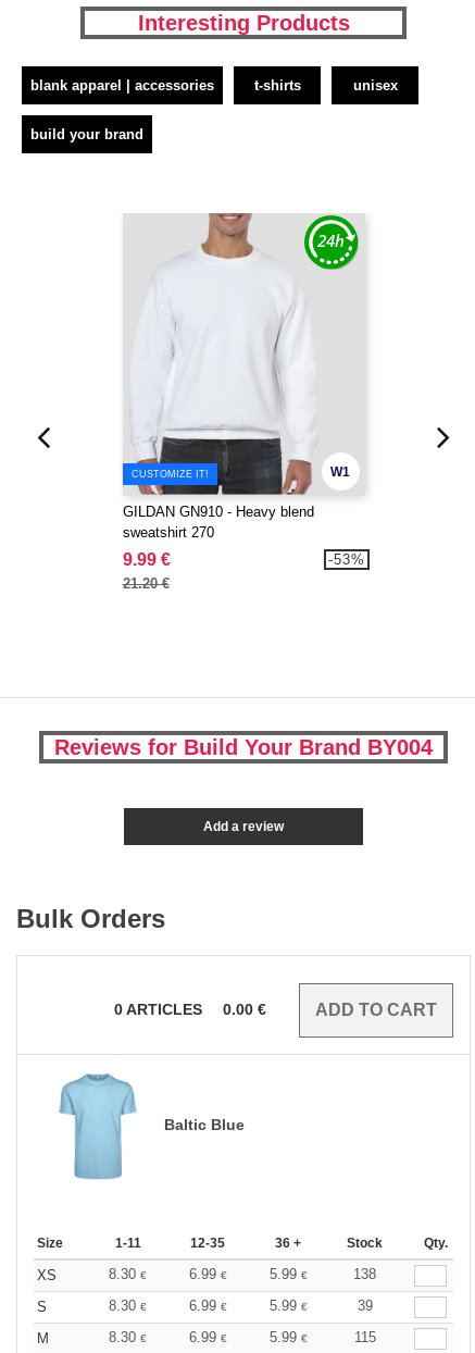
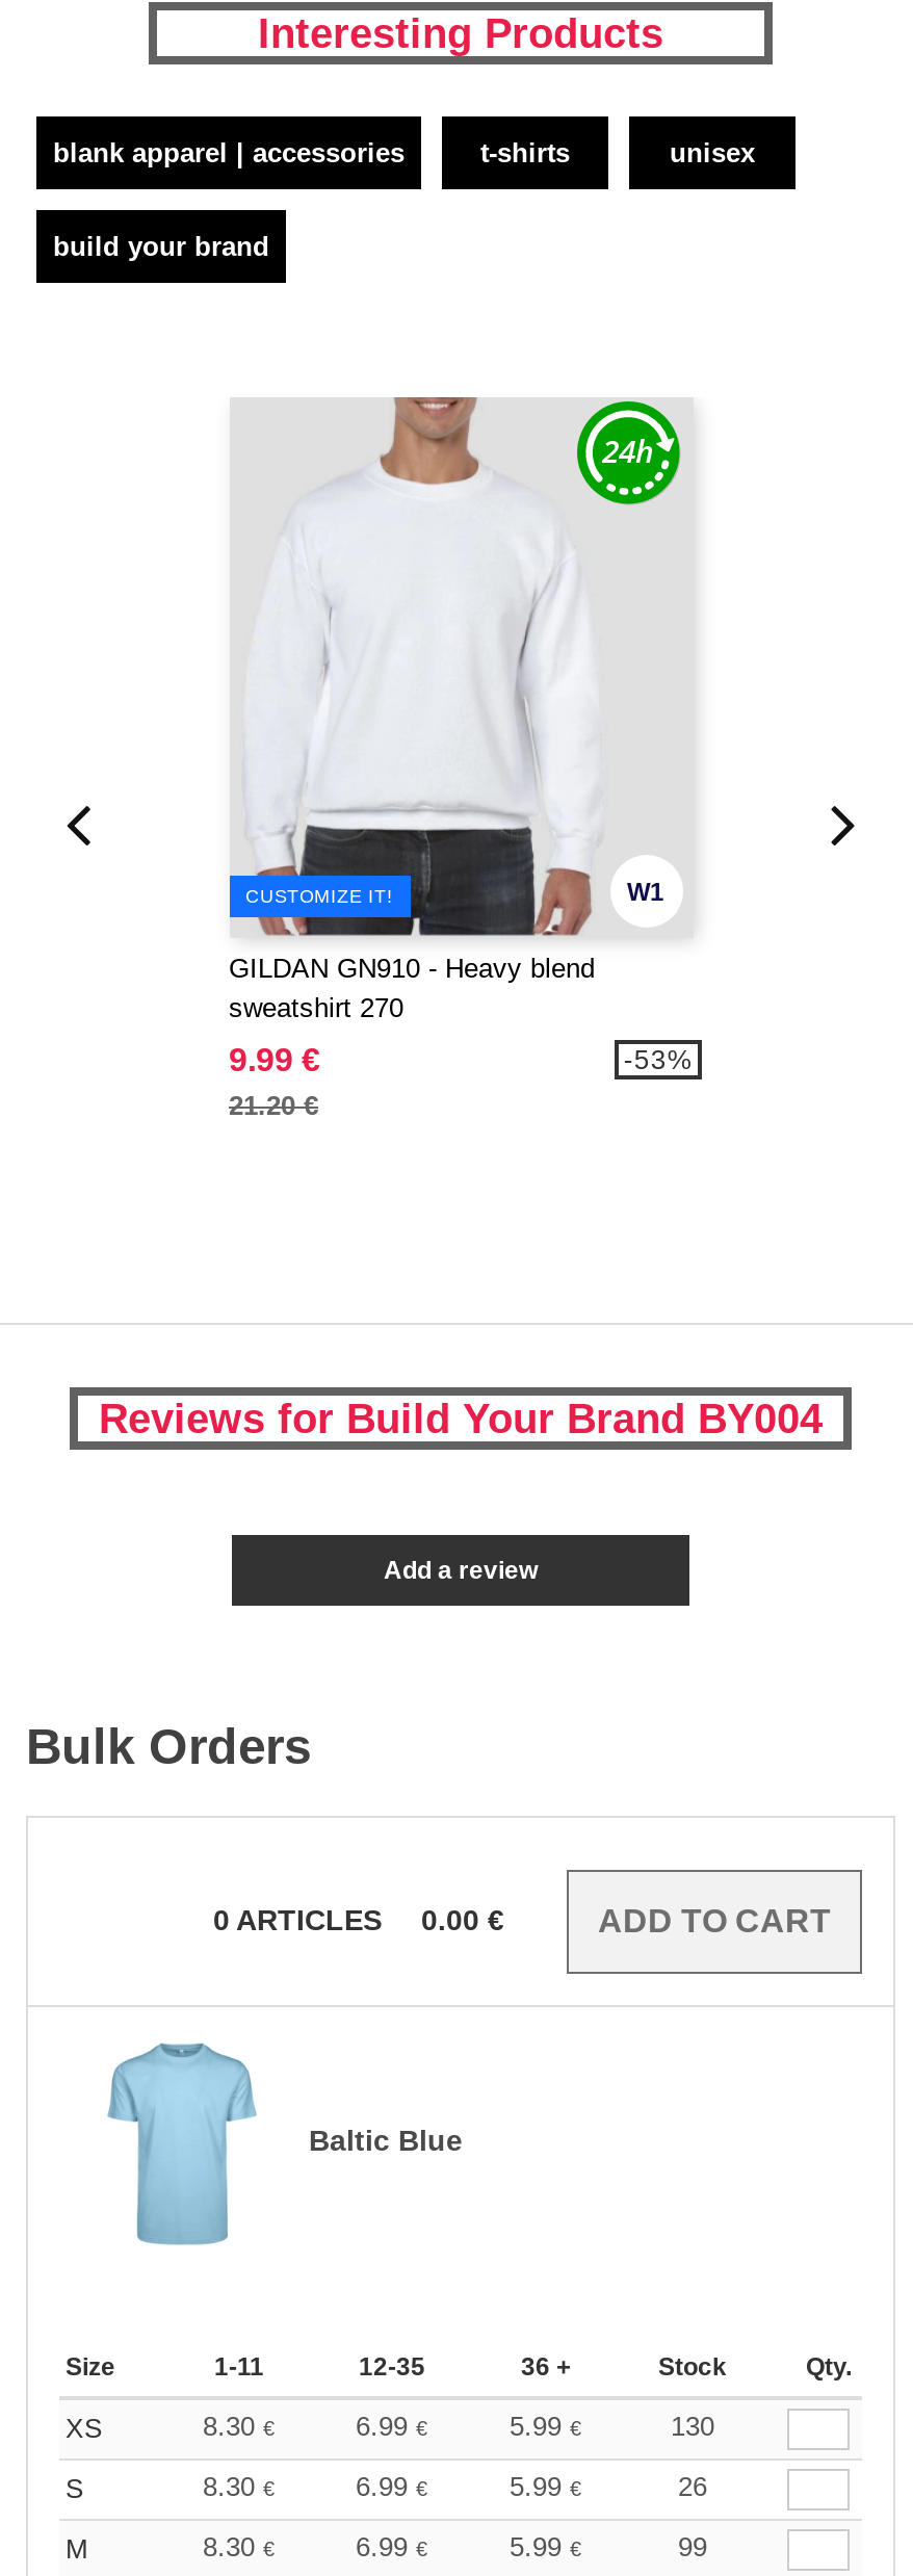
- 138
+ 130

- 39
+ 26

- 115
+ 99
